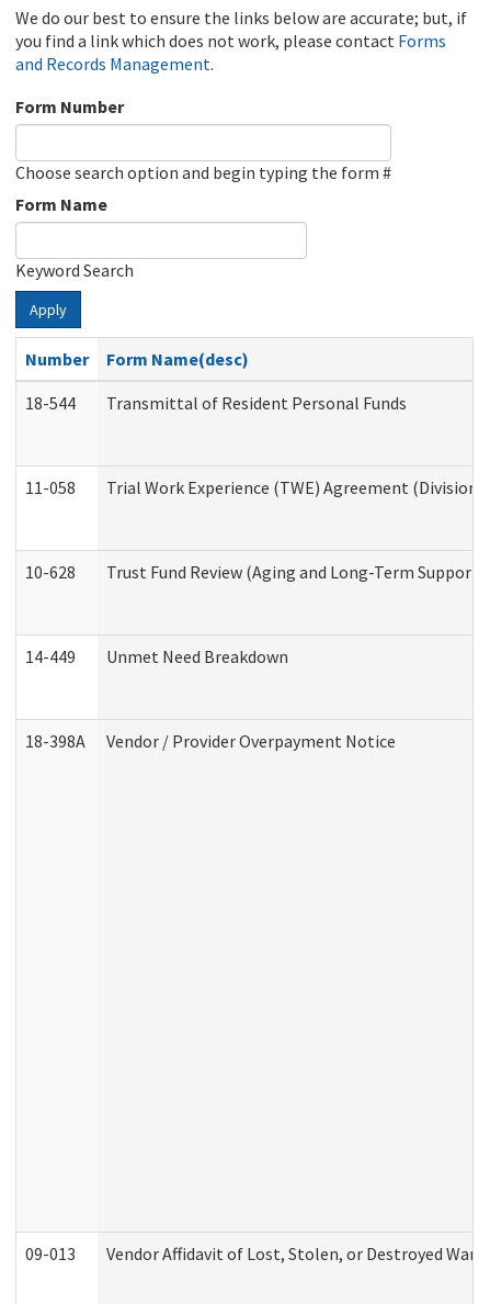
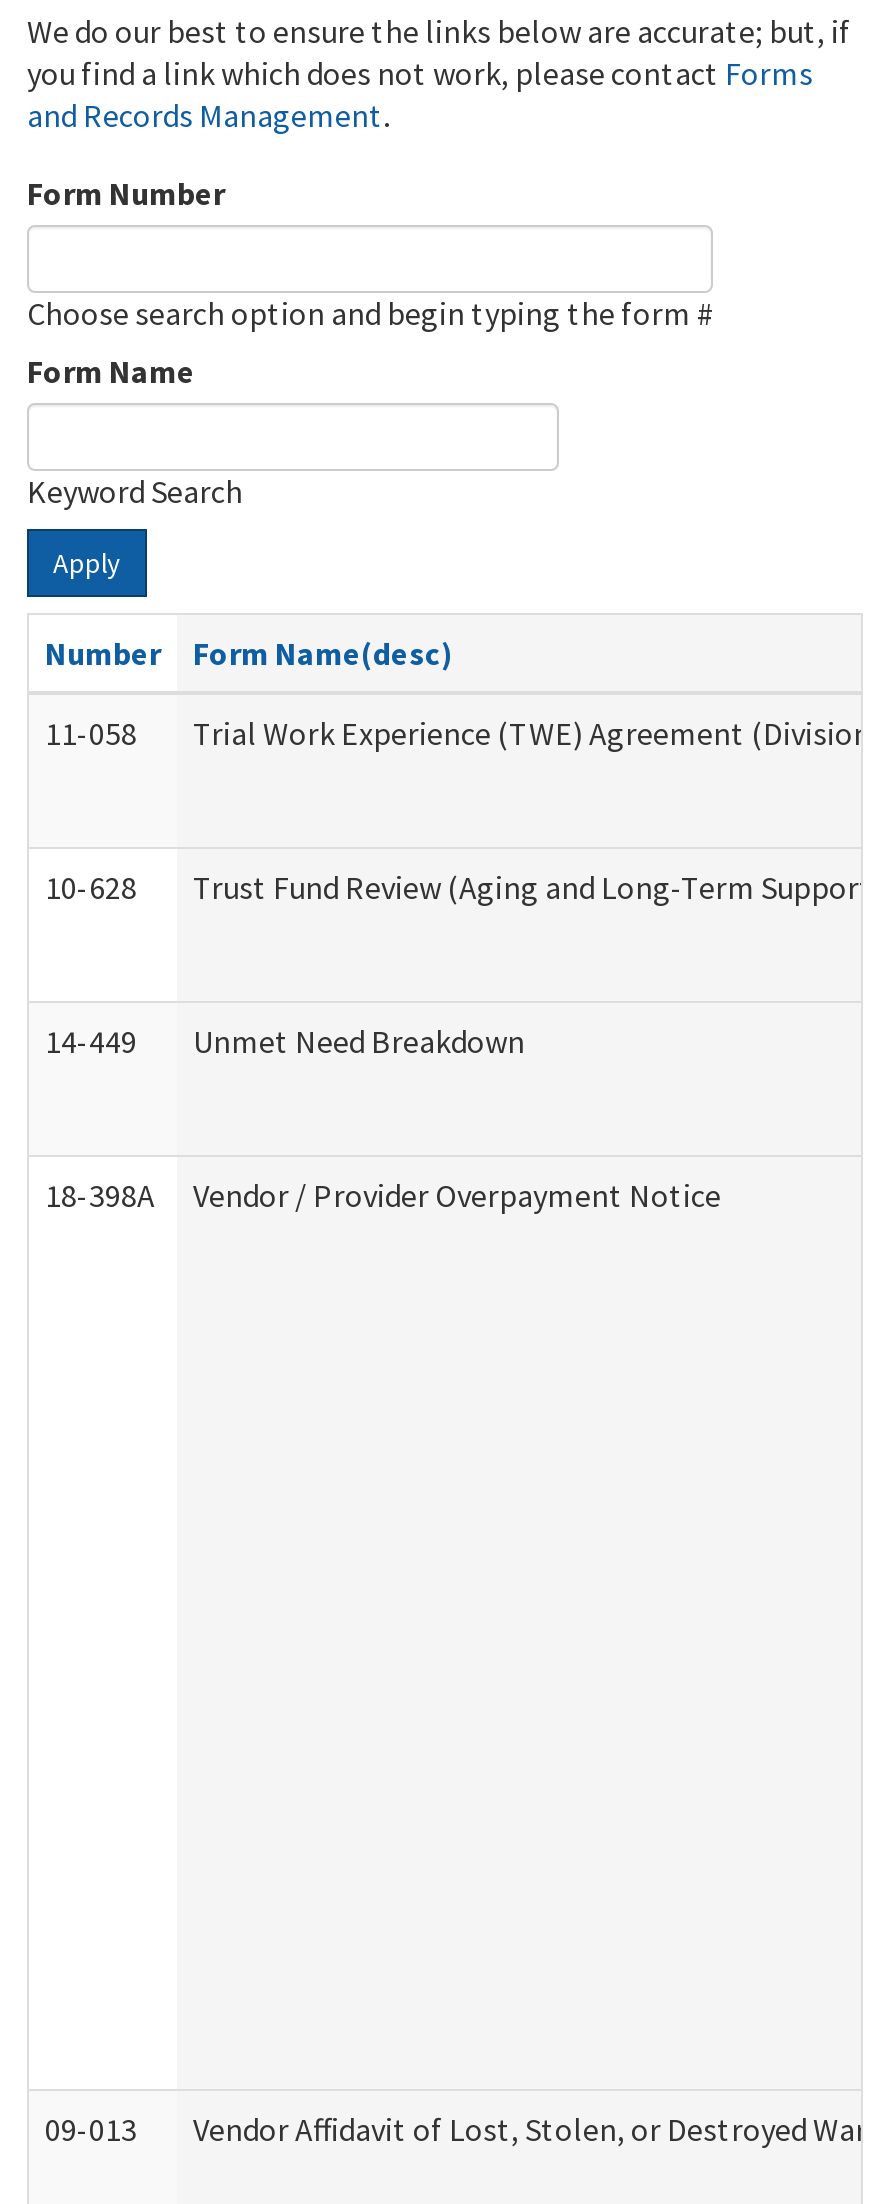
- 18-544
- Transmittal of Resident Personal Funds
